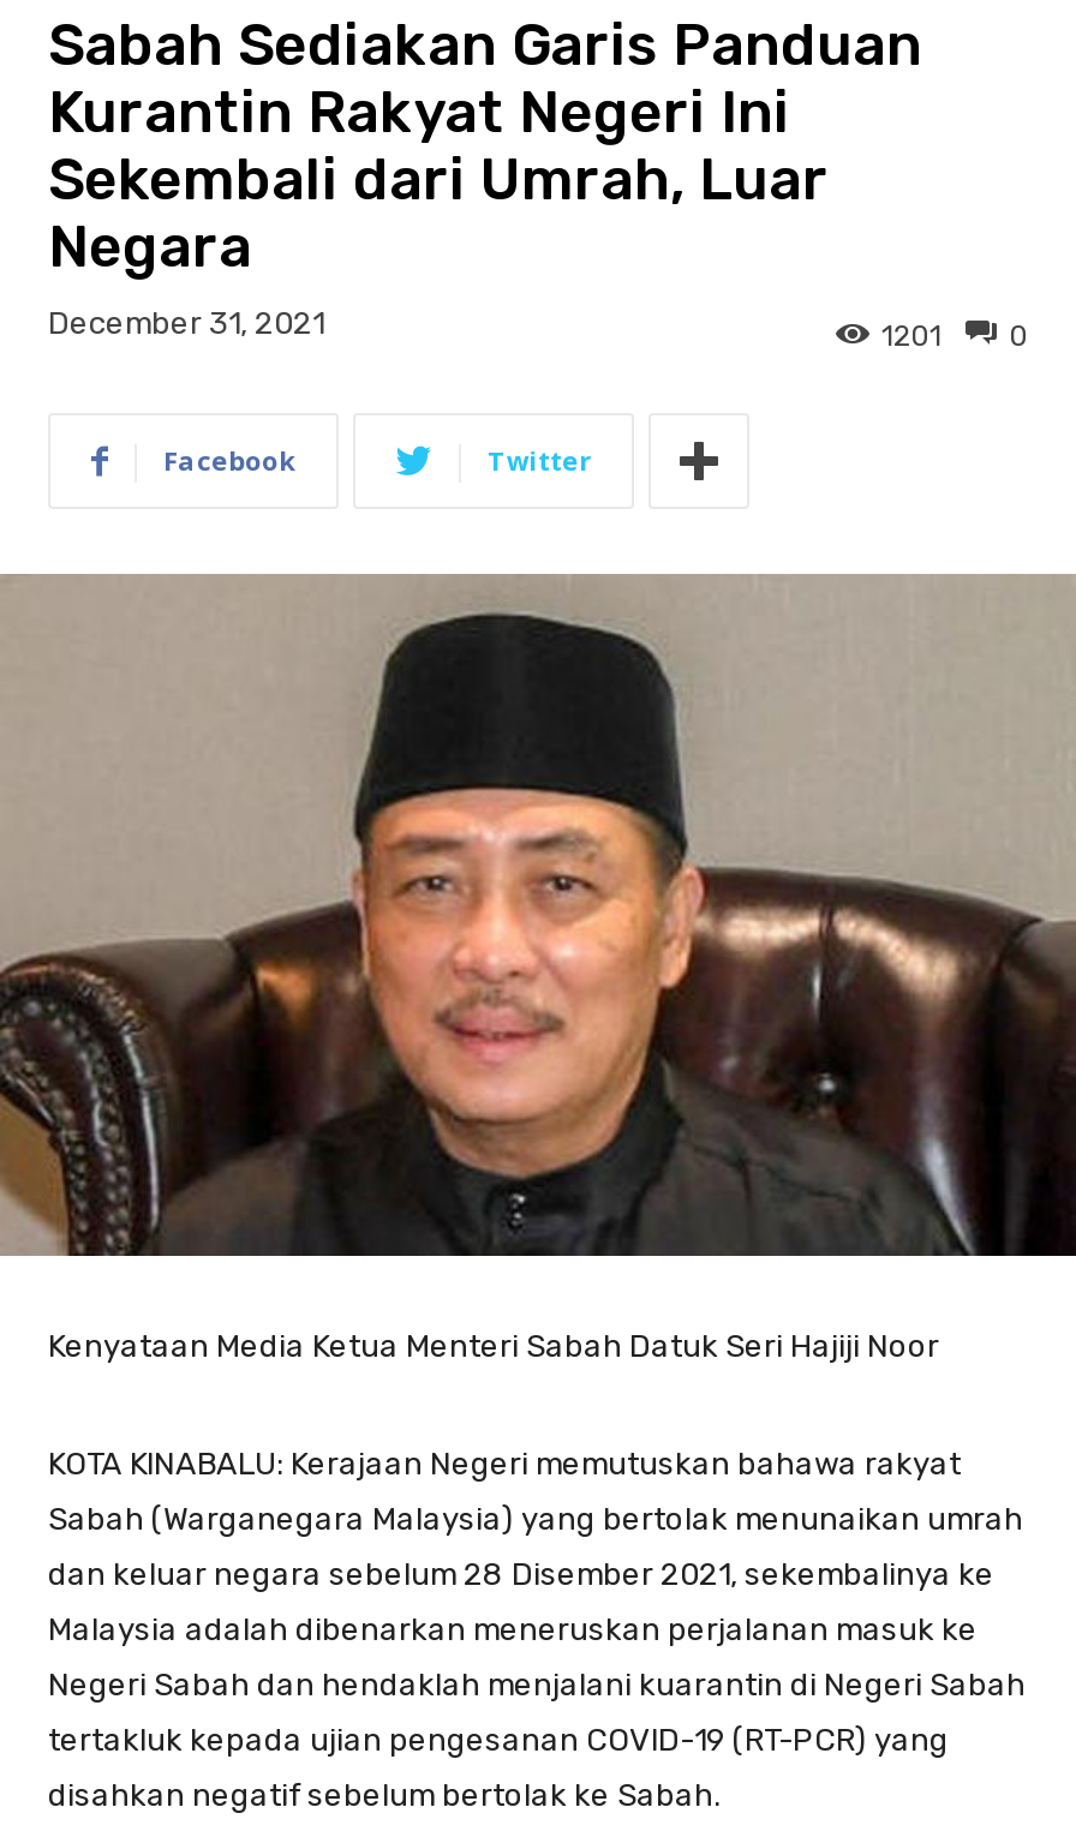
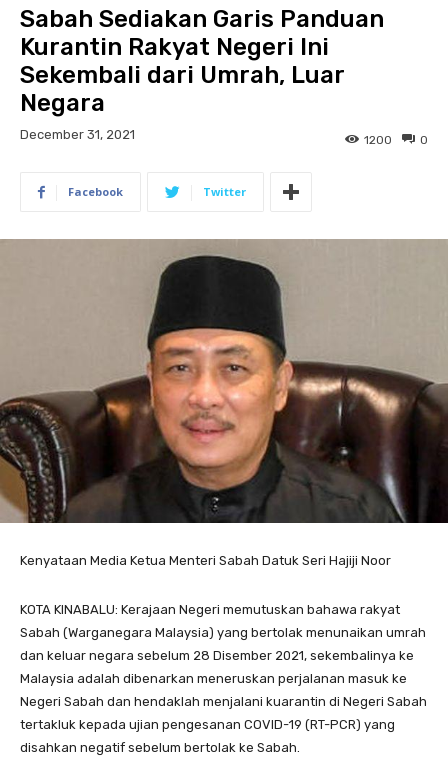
- 1201 0
+ 1200 0
